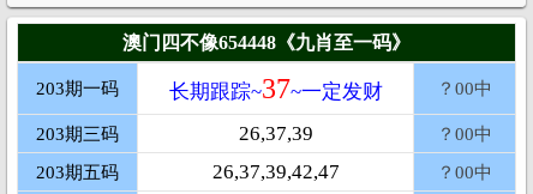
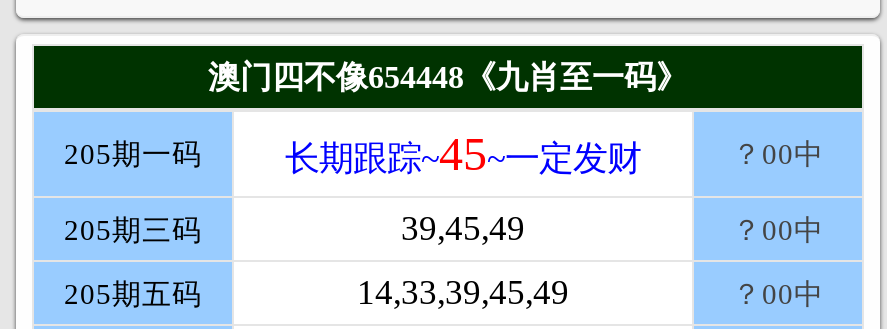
- 203期一码
+ 205期一码

- 长期跟踪~37~一定发财
+ 长期跟踪~45~一定发财

- 203期三码
+ 205期三码

- 26,37,39
+ 39,45,49

- 203期五码
+ 205期五码

- 26,37,39,42,47
+ 14,33,39,45,49
